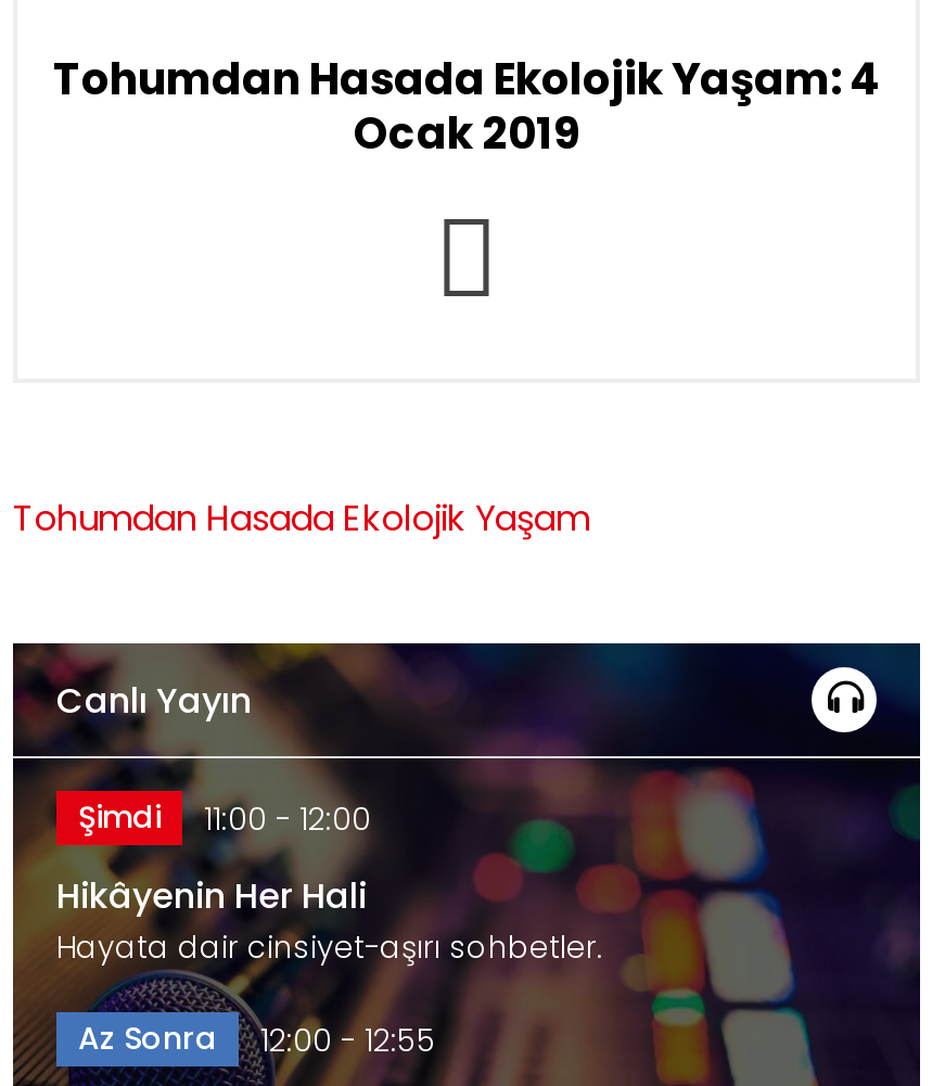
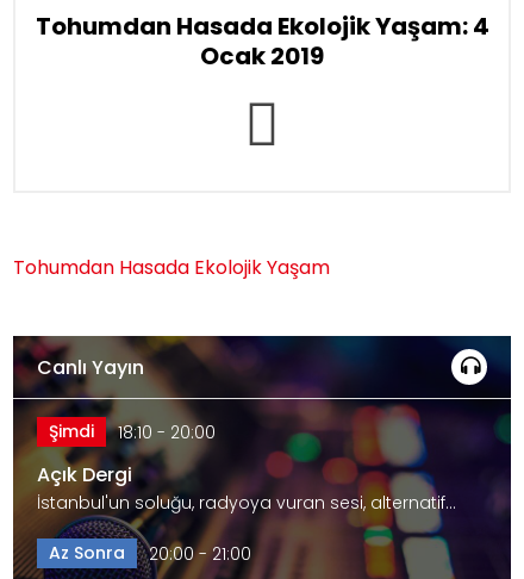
- Şimdi 11:00 - 12:00
+ Şimdi 18:10 - 20:00

- Hikâyenin Her Hali
- Hayata dair cinsiyet-aşırı sohbetler.
+ Açık Dergi
+ İstanbul'un soluğu, radyoya vuran sesi, alternatif…

- Az Sonra 12:00 - 12:55
+ Az Sonra 20:00 - 21:00
